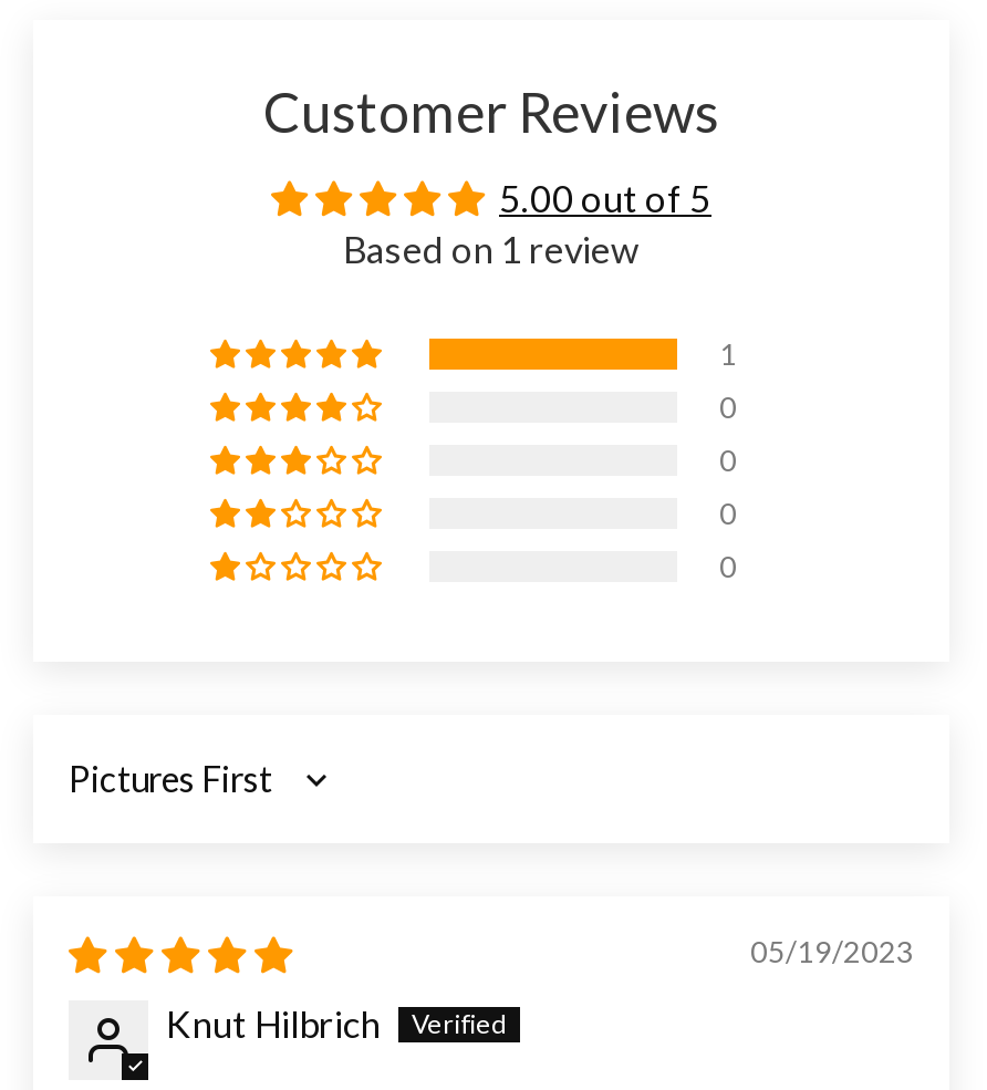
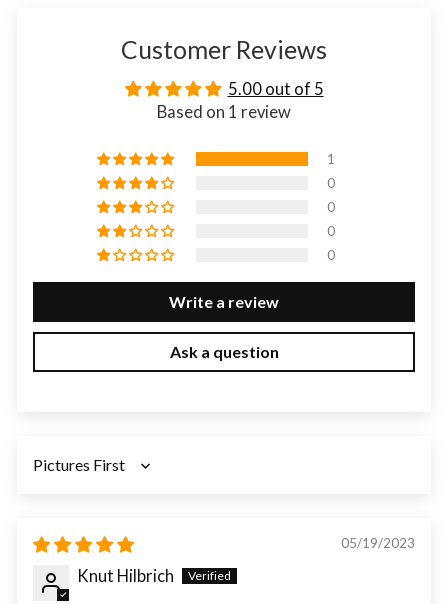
+ Write a review
+ Ask a question
